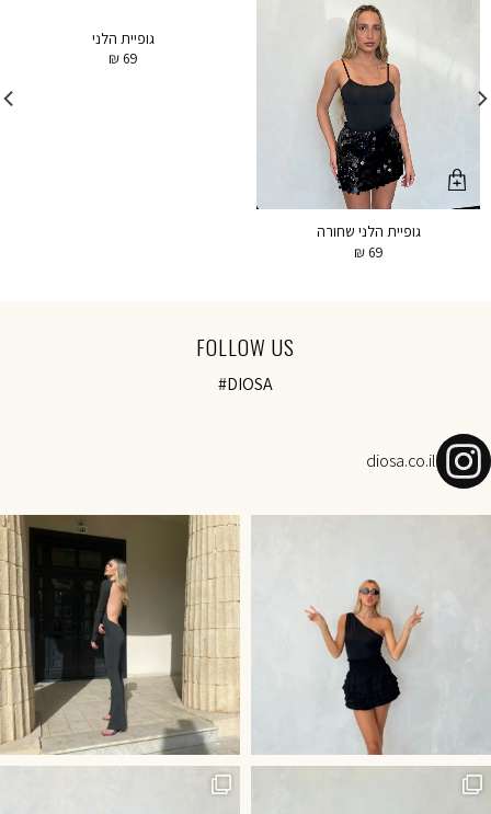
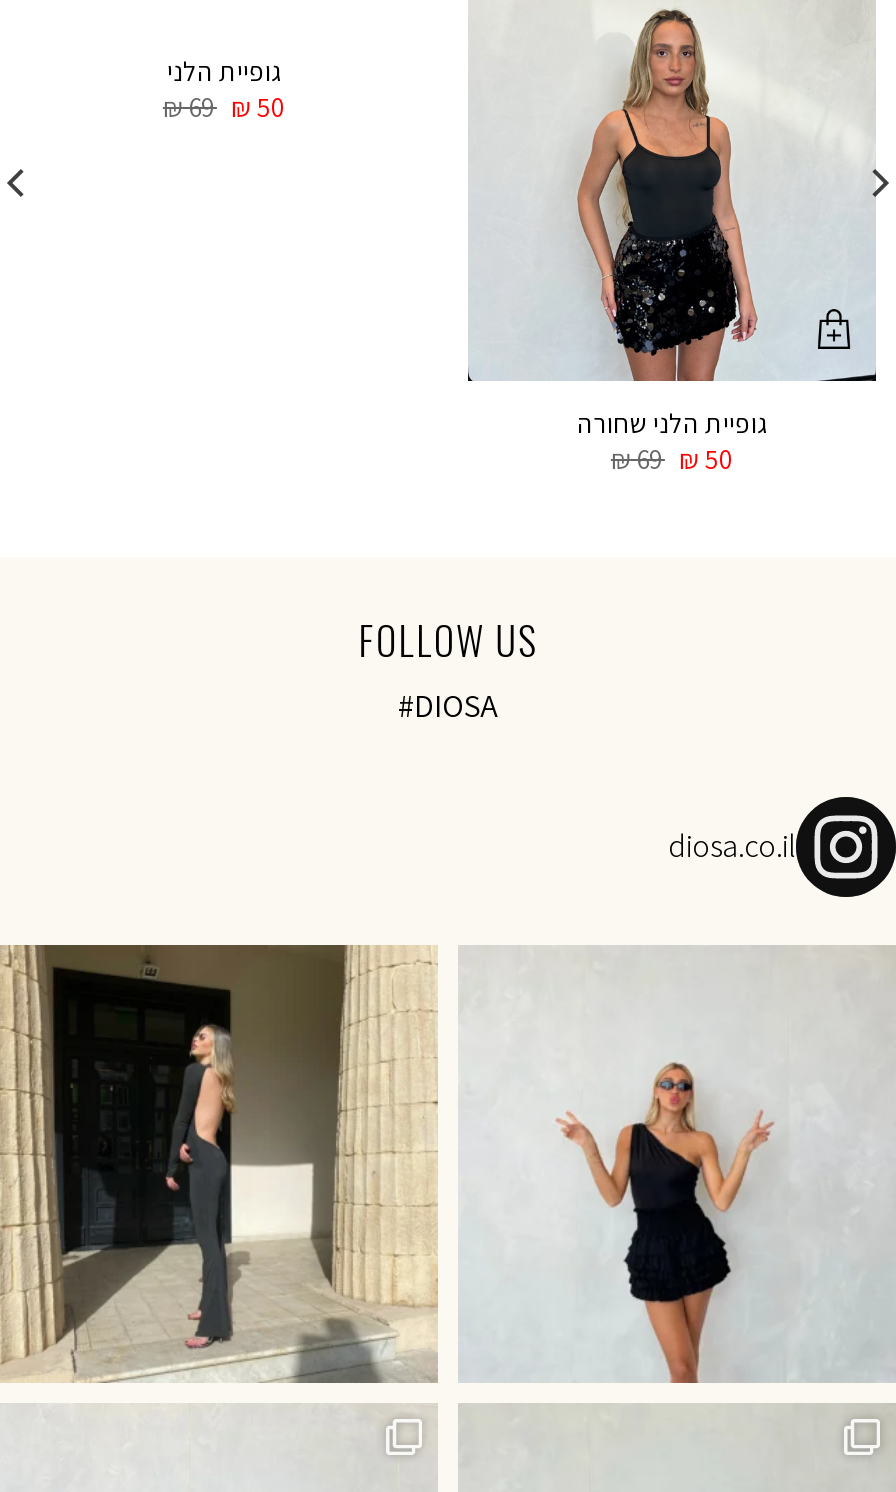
- ₪ 69
+ ₪69 ₪ 50

- ₪ 69
+ ₪69 ₪ 50
